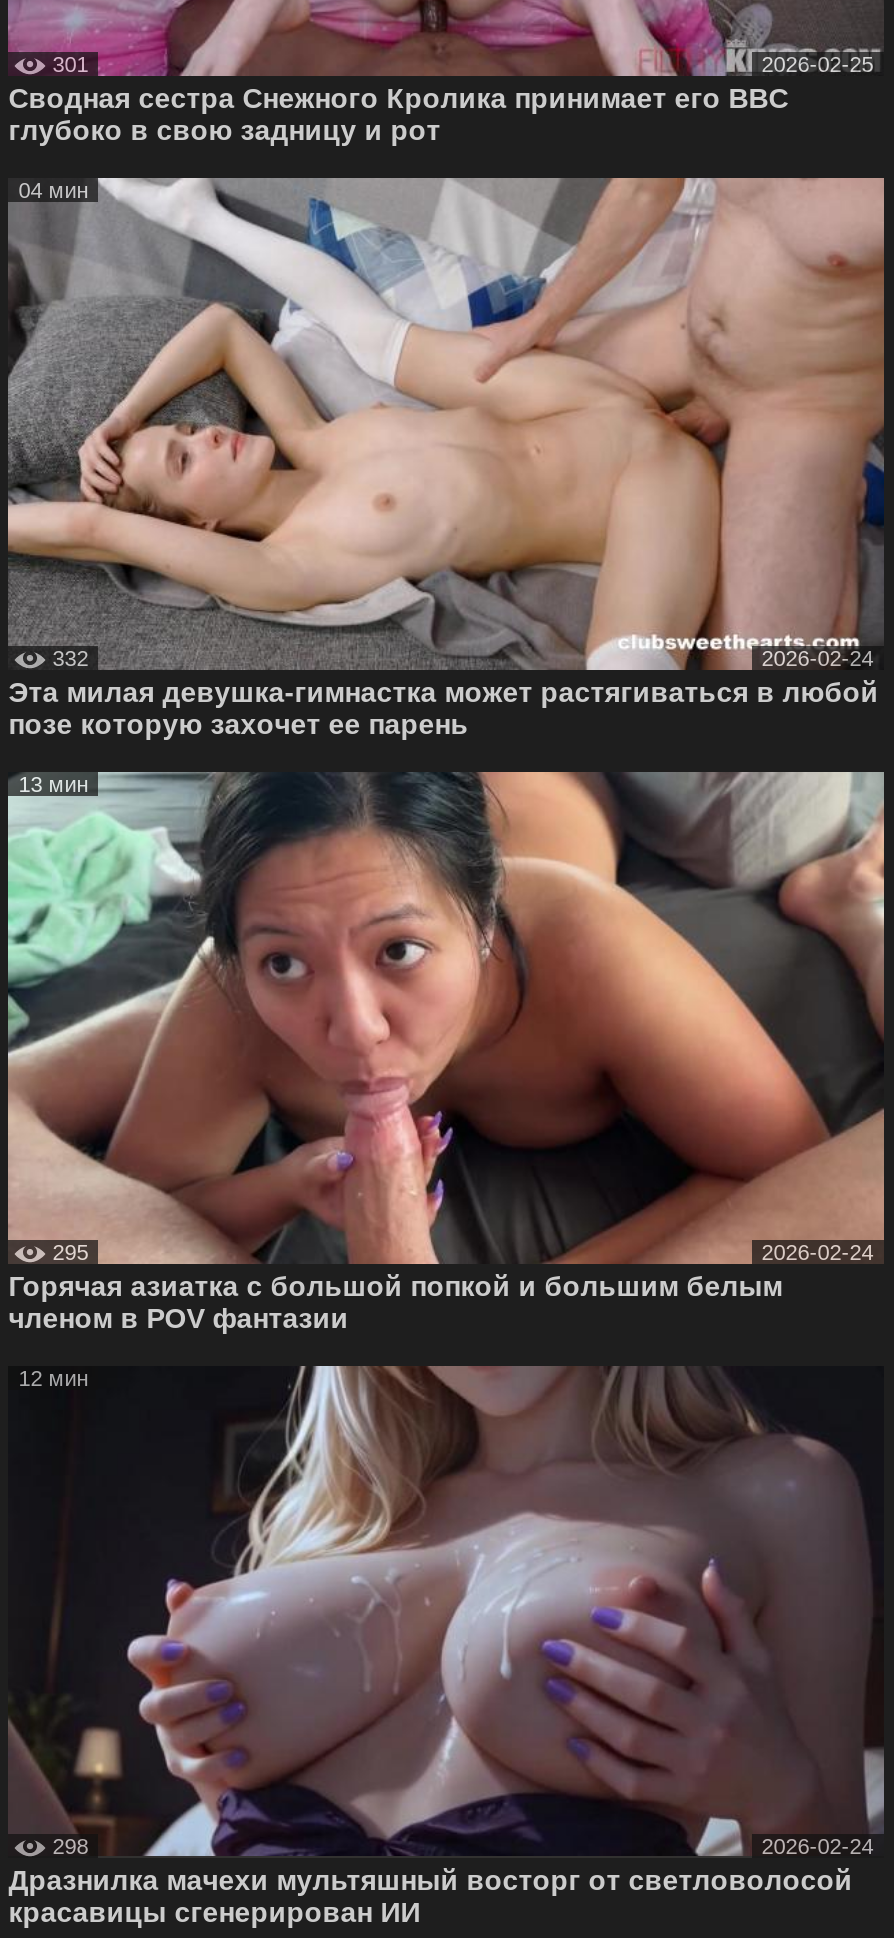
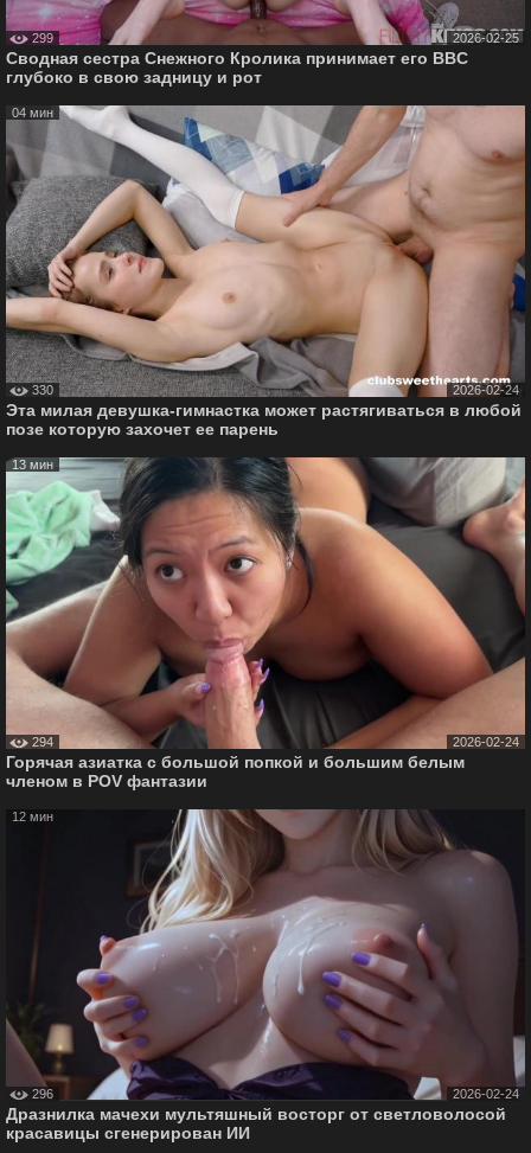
- 301
+ 299

- 332
+ 330

- 295
+ 294

- 298
+ 296
